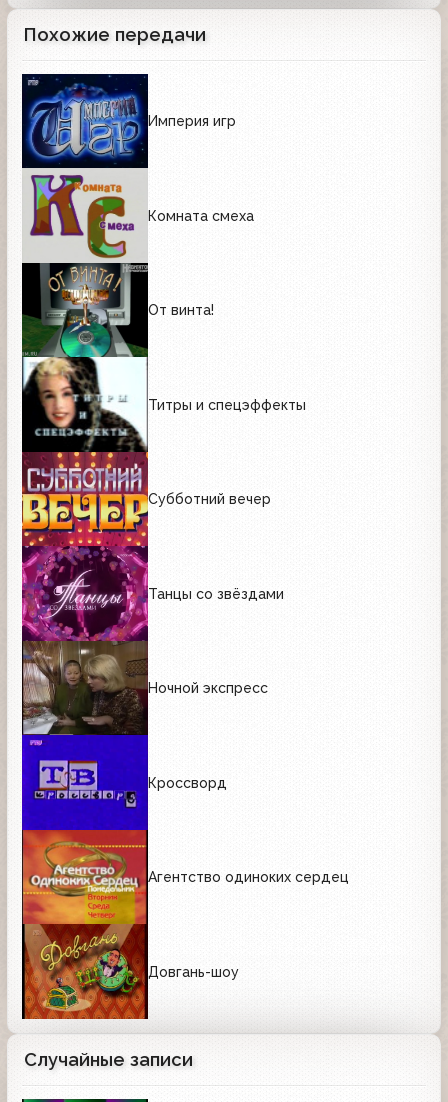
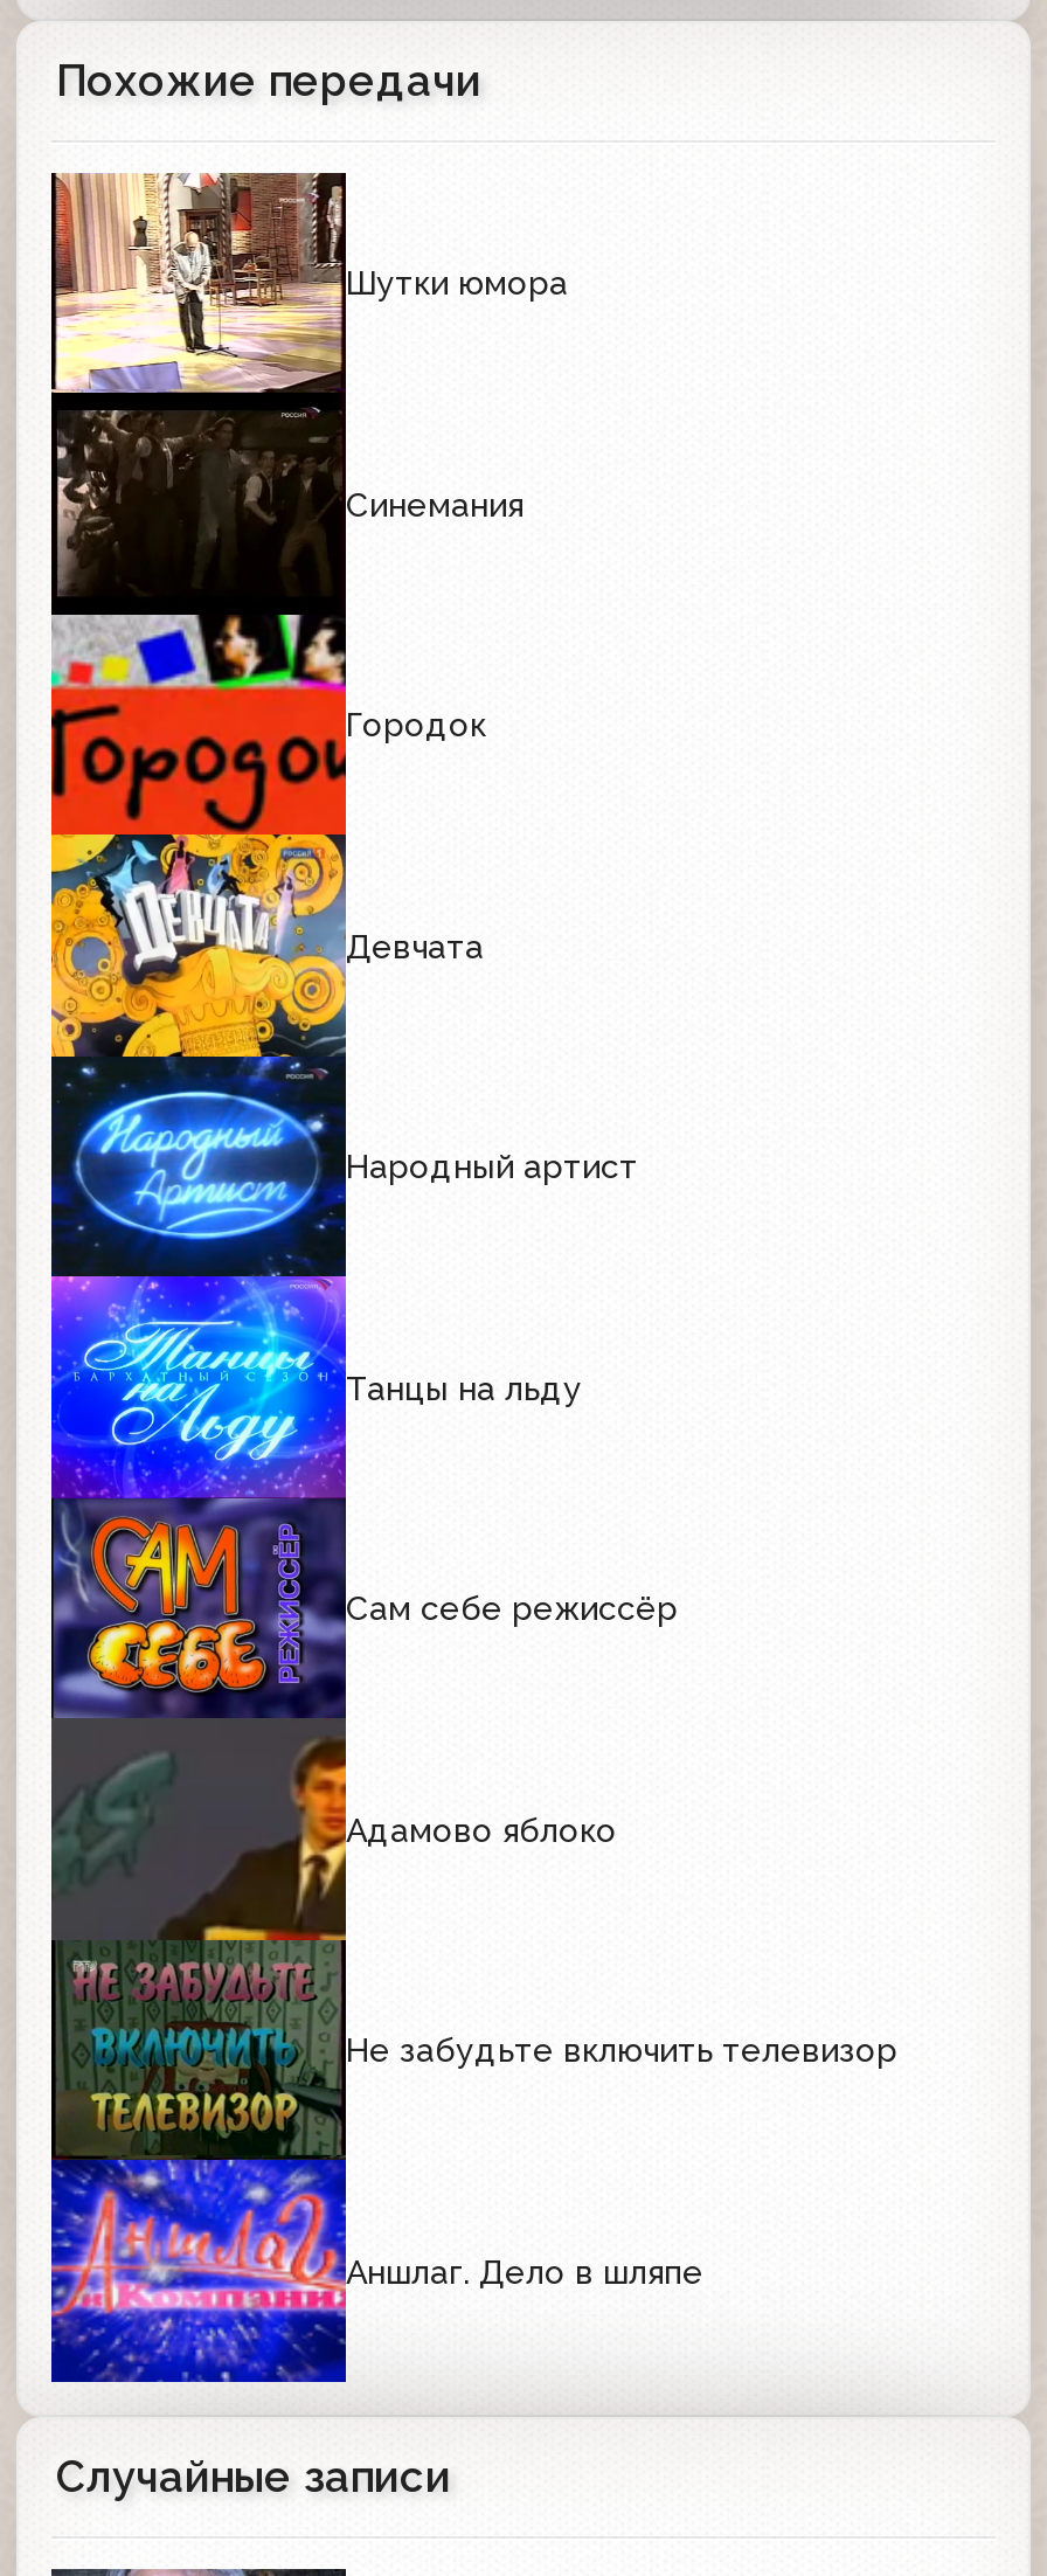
- [image]
- Империя игр
+ [image]
+ Шутки юмора

- Комната смеха
+ Синемания

- От винта!
+ Городок

- Титры и спецэффекты
+ Девчата

- Субботний вечер
+ Народный артист

- Танцы со звёздами
+ Танцы на льду

- Ночной экспресс
+ Сам себе режиссёр

- Кроссворд
+ Адамово яблоко

- Агентство одиноких сердец
+ Не забудьте включить телевизор

- Довгань-шоу
+ Аншлаг. Дело в шляпе
